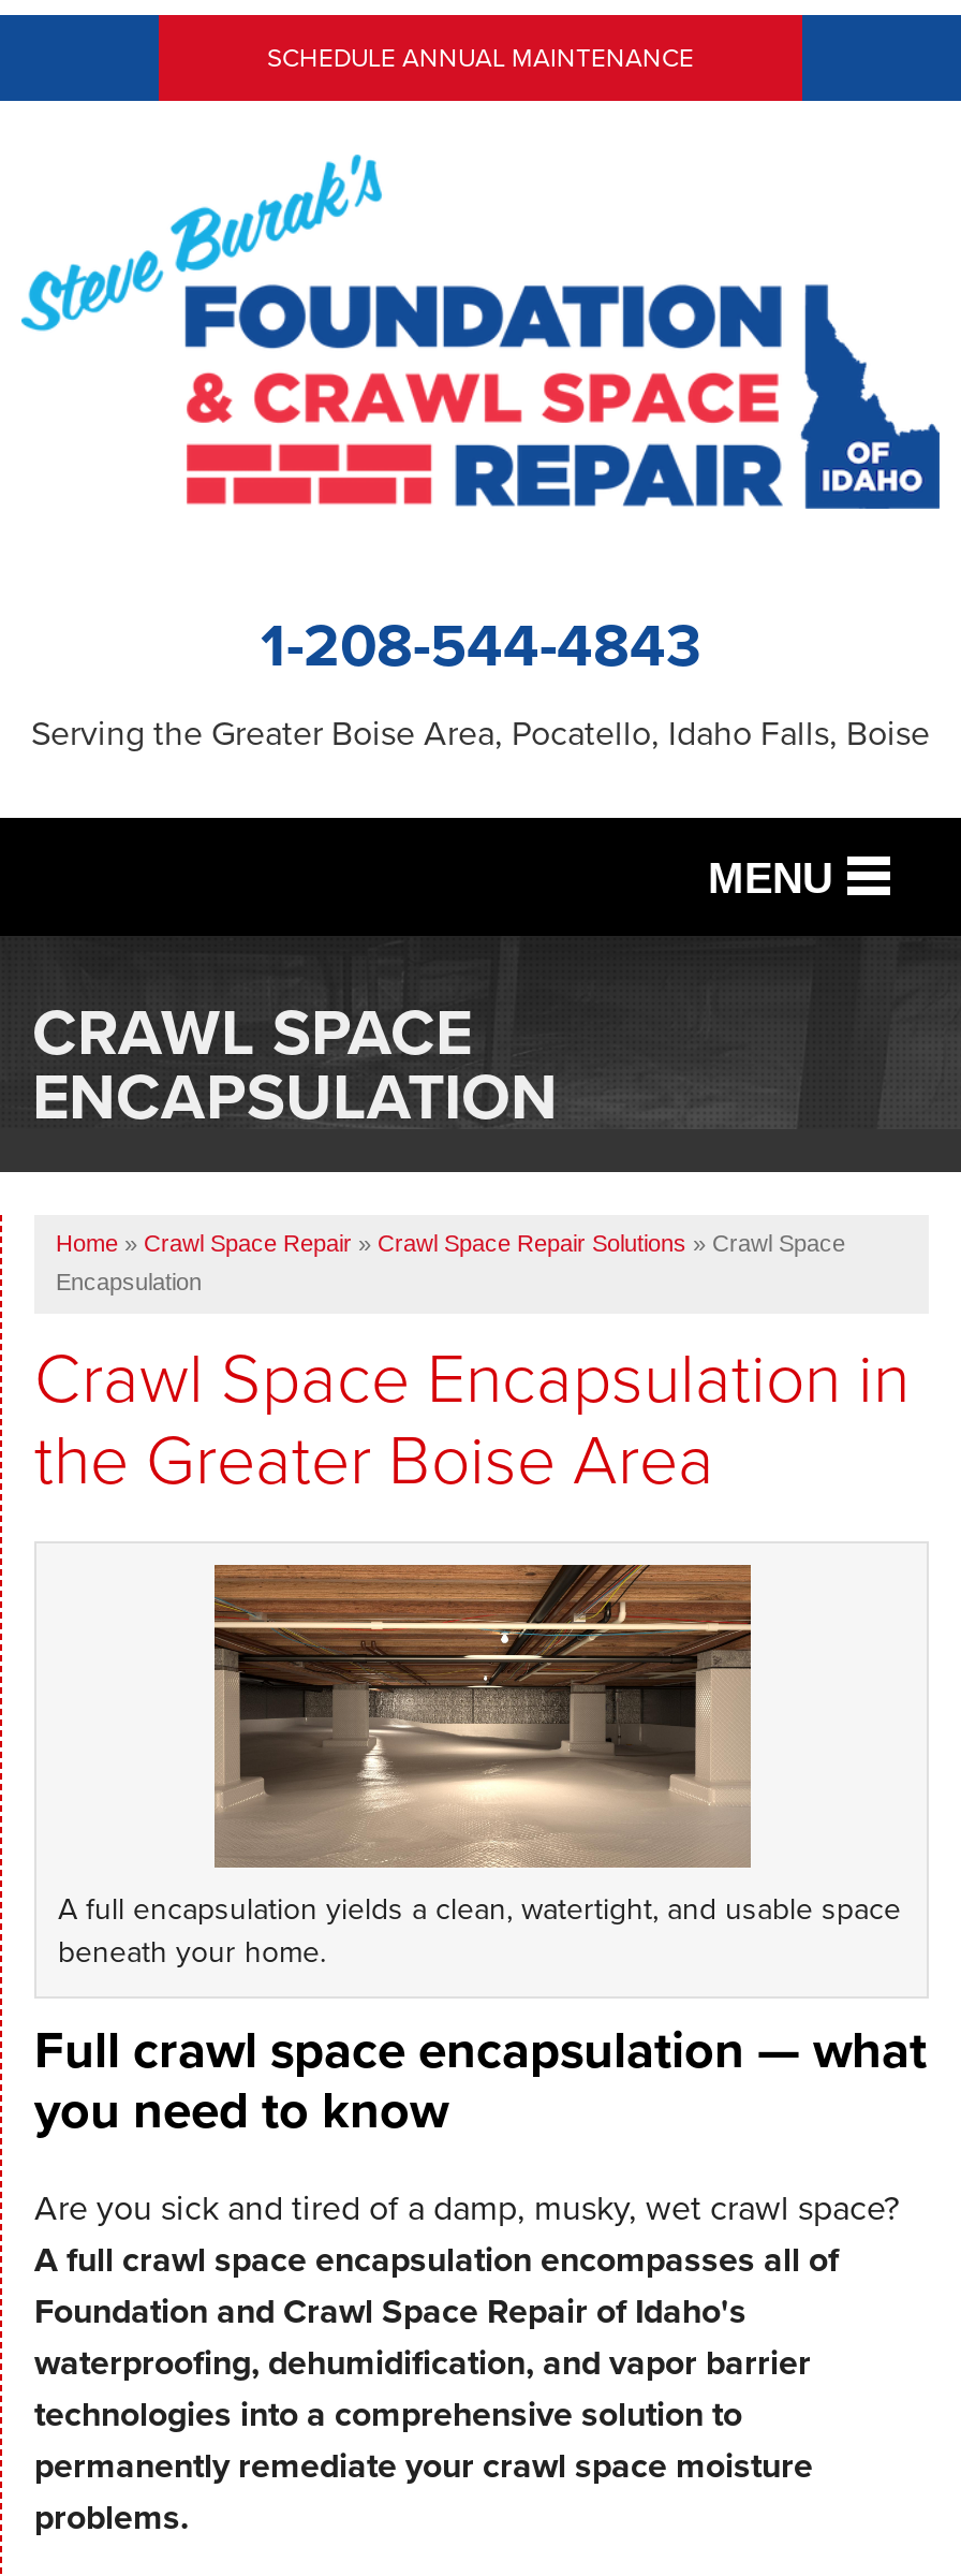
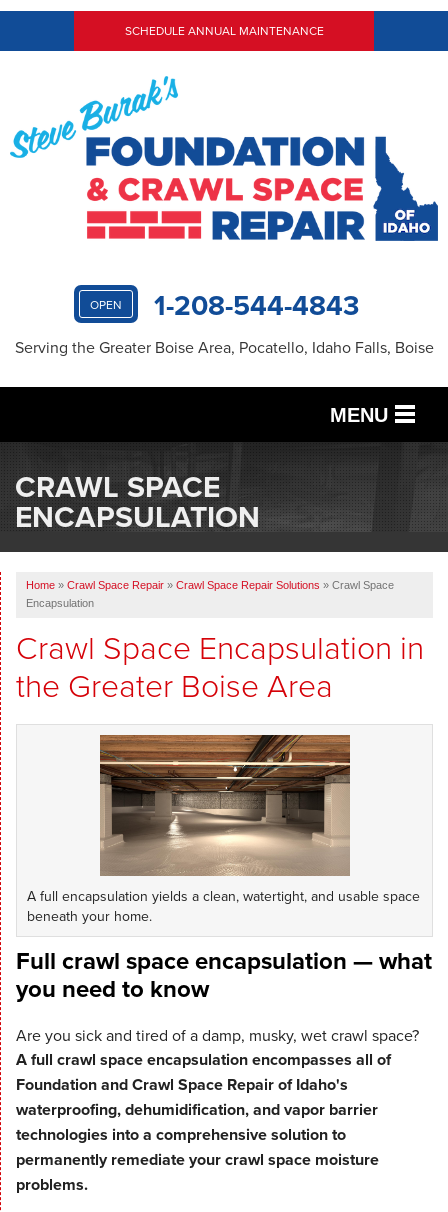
+ OPEN
